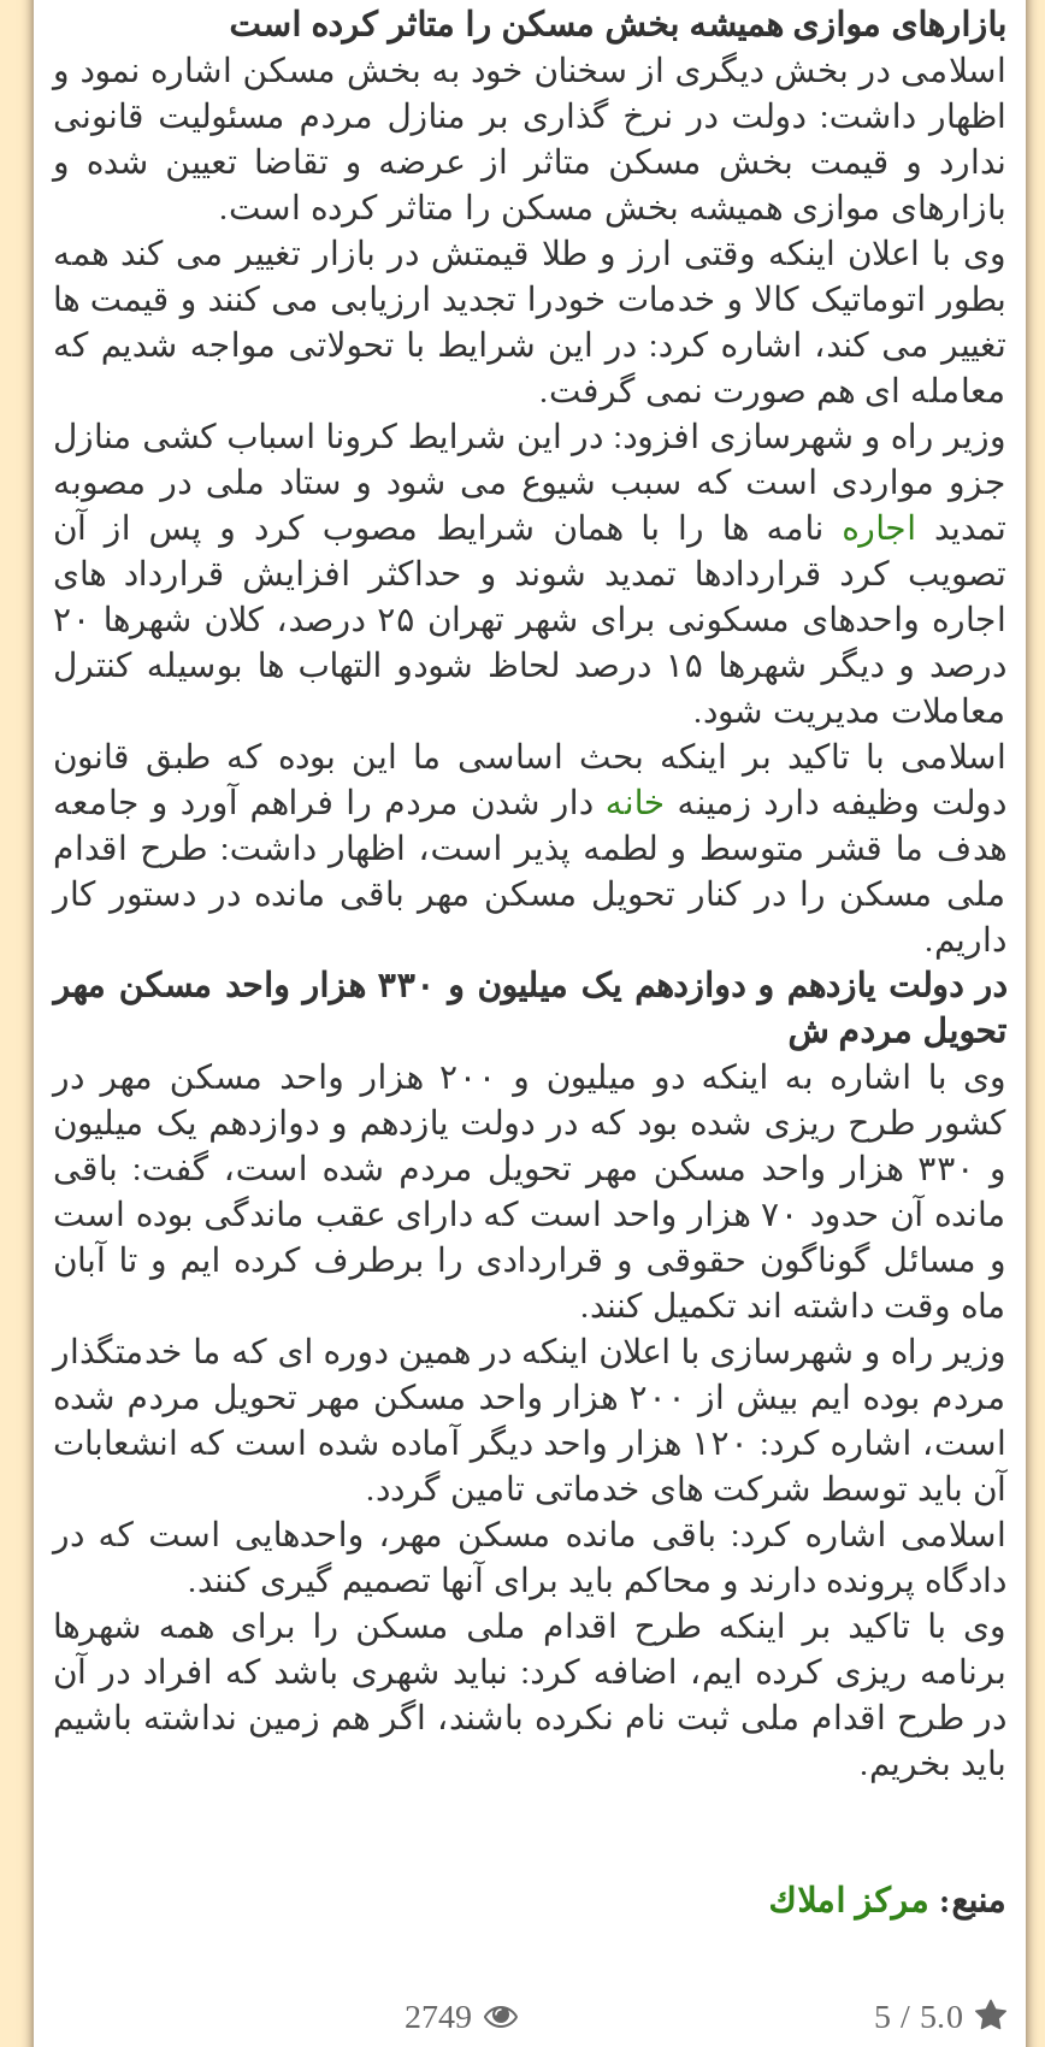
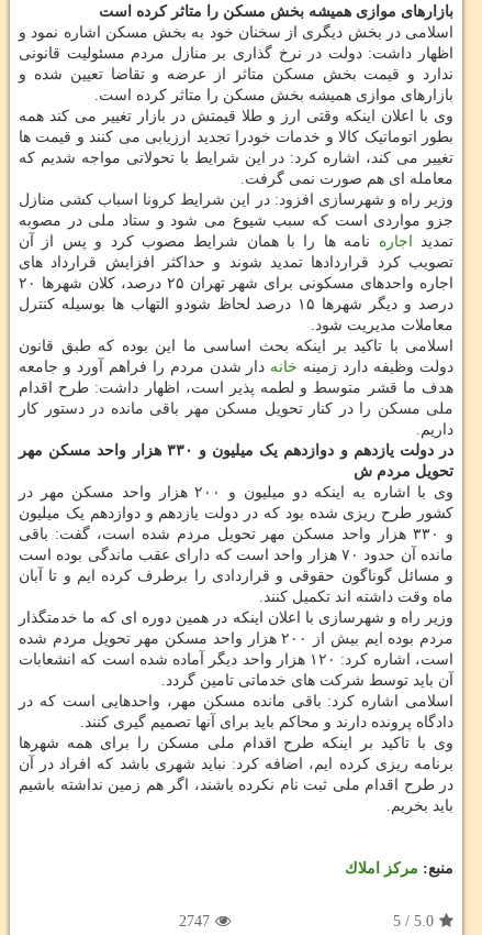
- 2749
+ 2747
